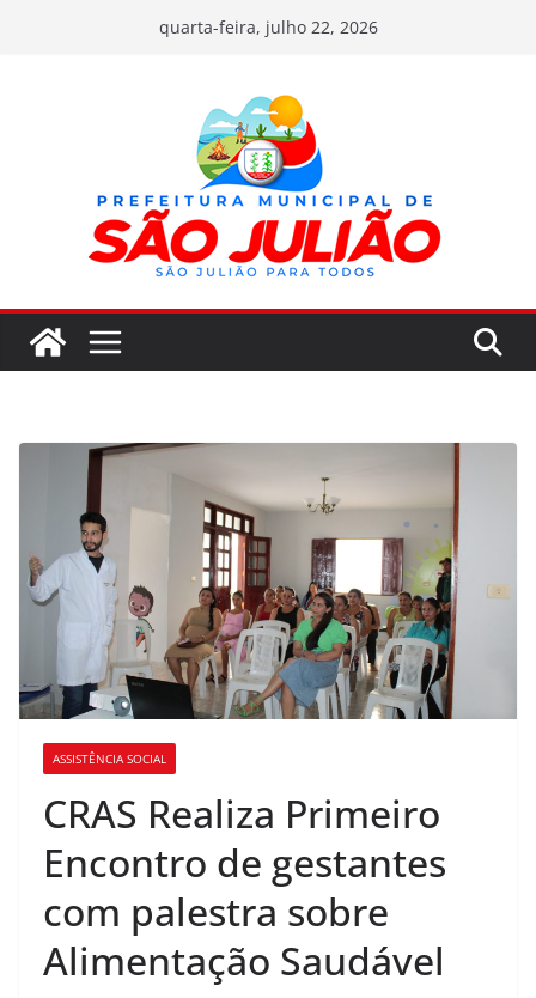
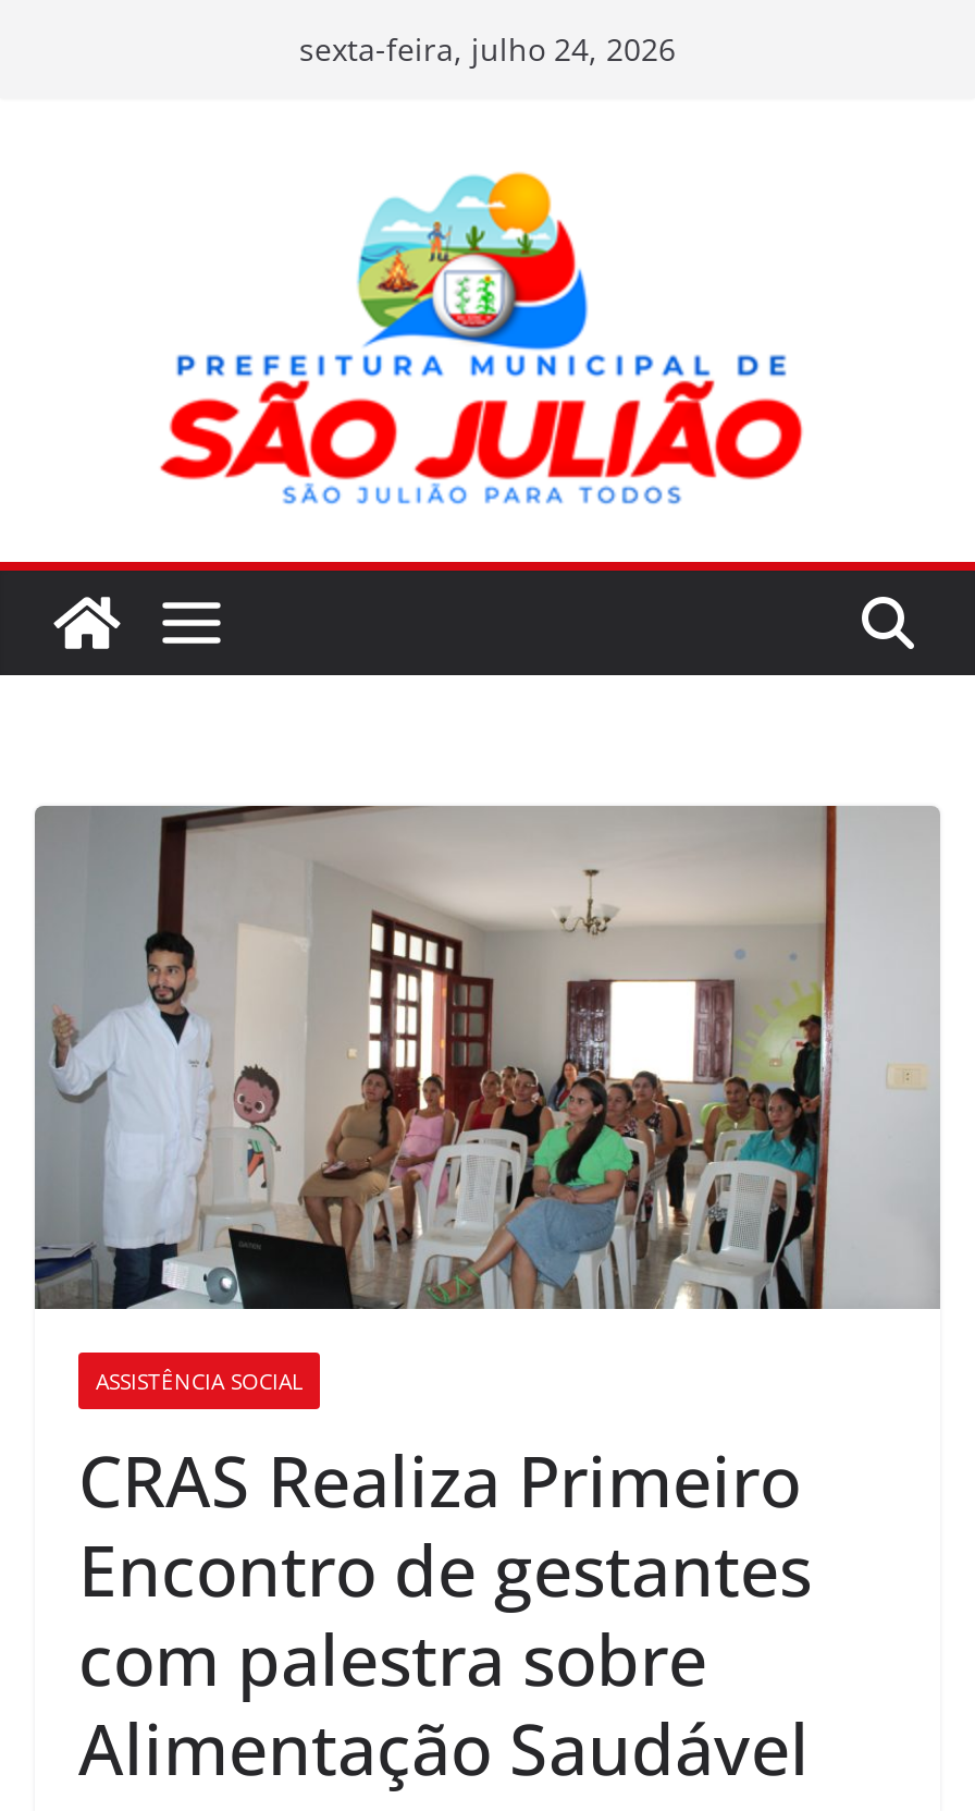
- quarta-feira, julho 22, 2026
+ sexta-feira, julho 24, 2026
